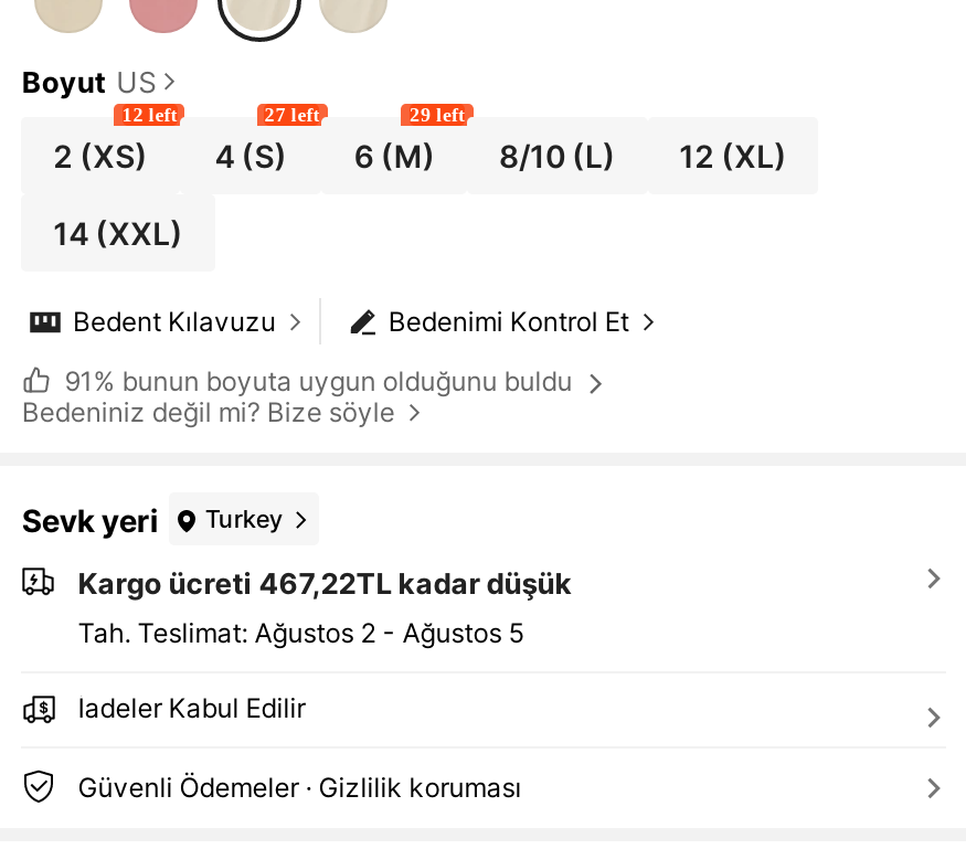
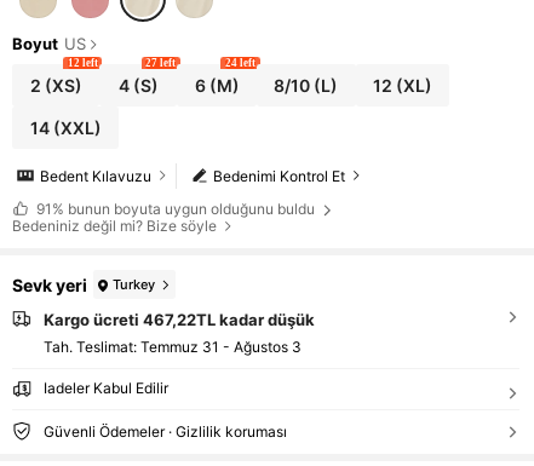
- 29 left
+ 24 left

- Tah. Teslimat: Ağustos 2 - Ağustos 5
+ Tah. Teslimat: Temmuz 31 - Ağustos 3
